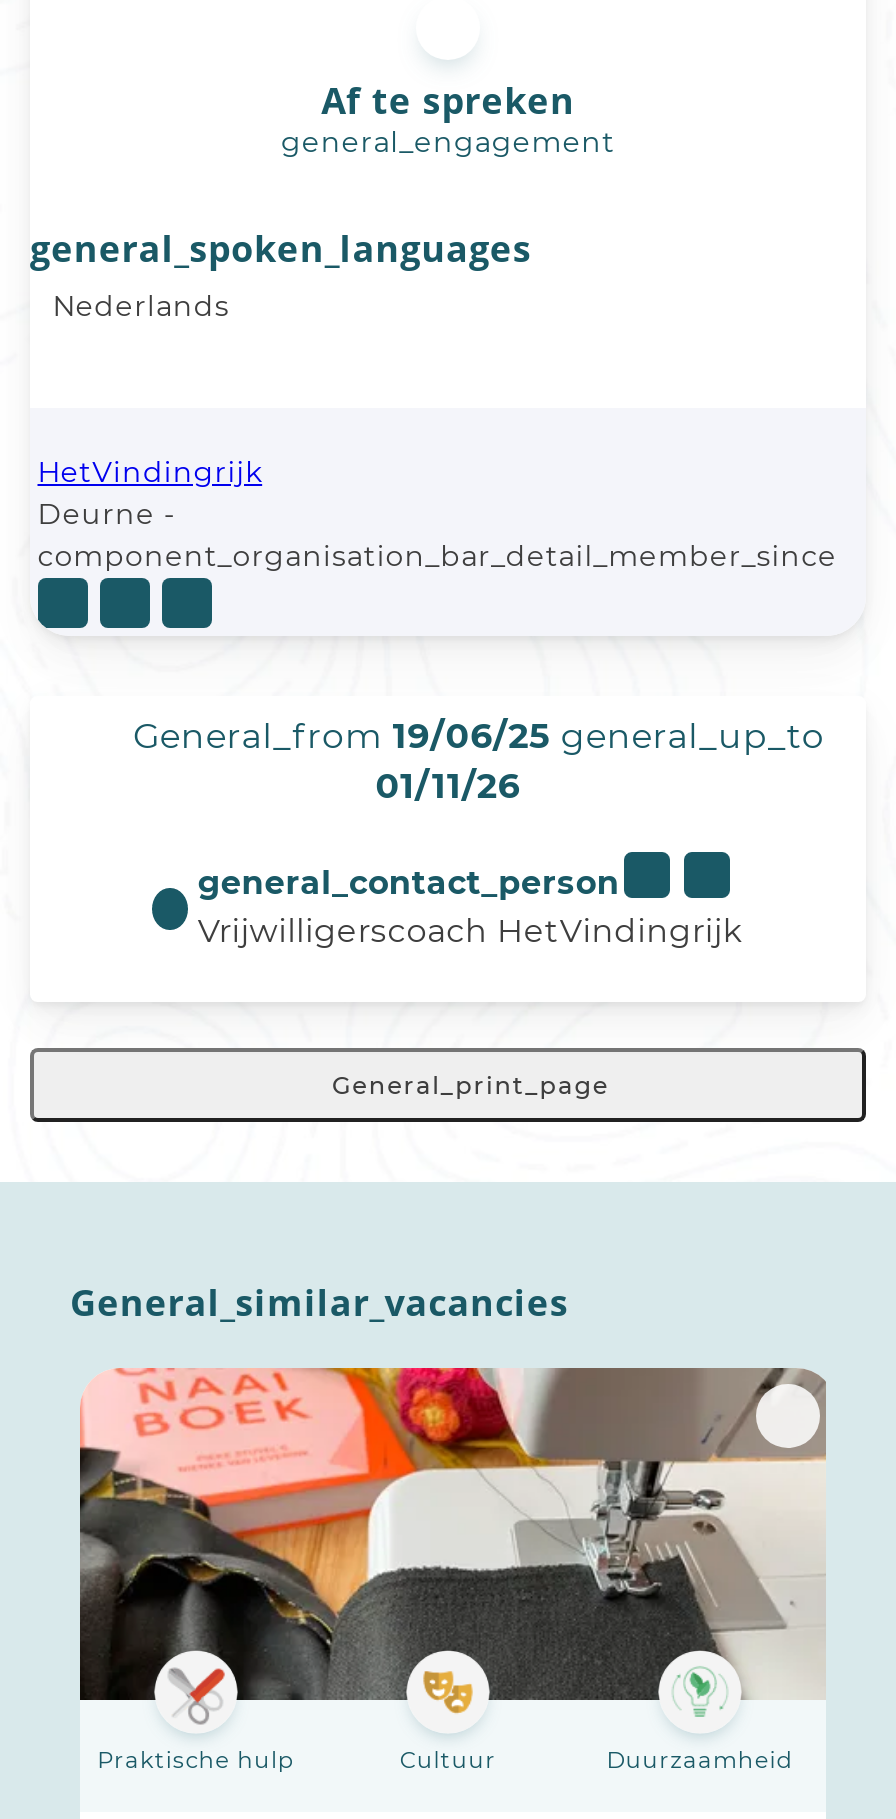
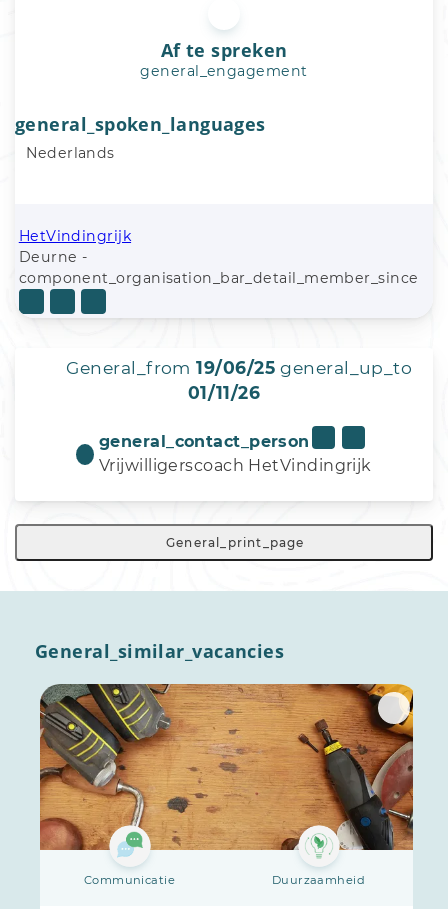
- [image]
- Praktische hulp
- Cultuur
+ [image]
+ Communicatie
